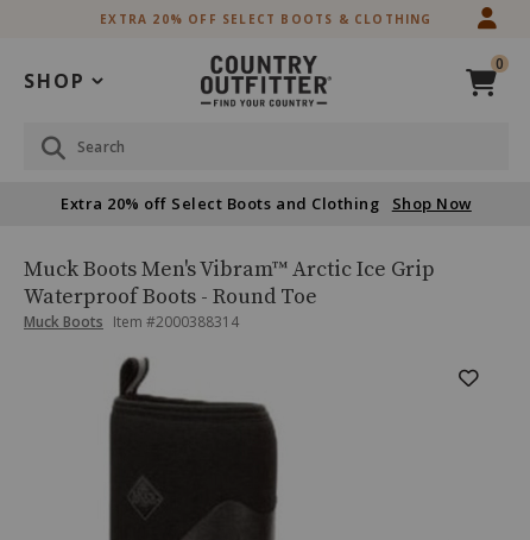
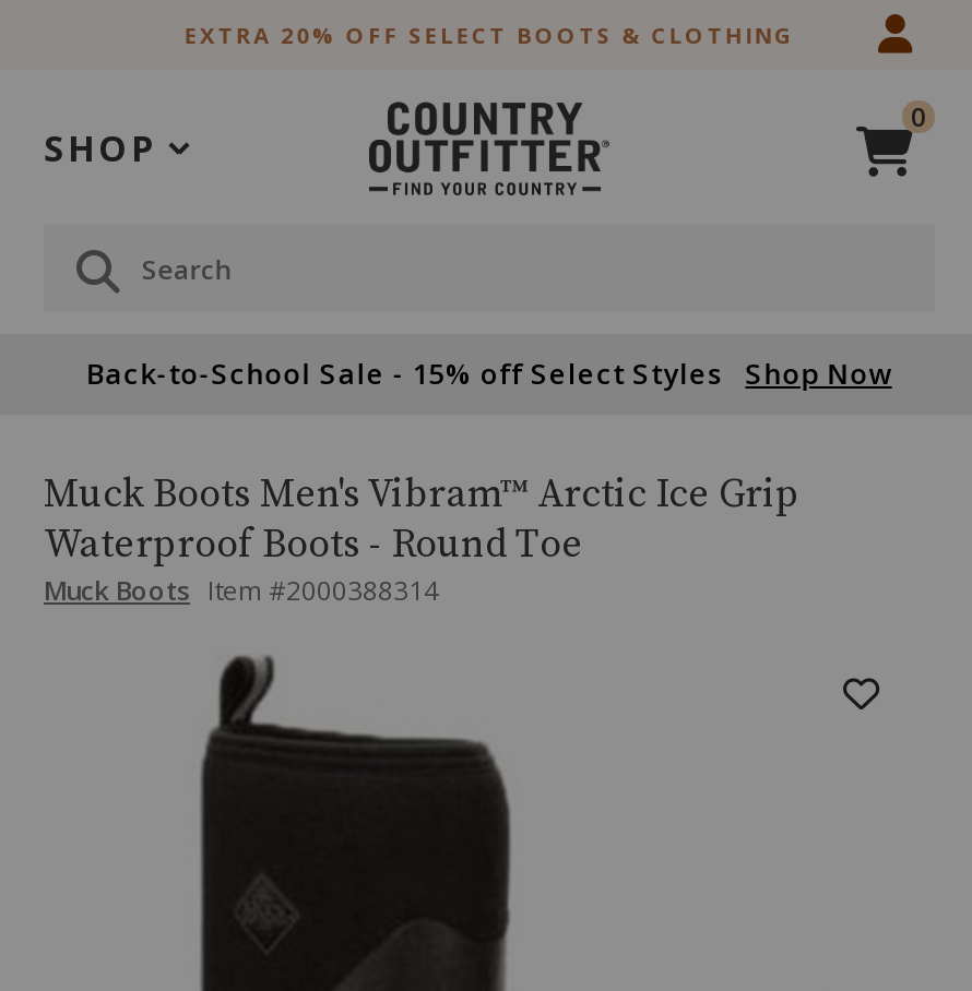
- Extra 20% off Select Boots and Clothing Shop Now
+ Back-to-School Sale - 15% off Select Styles Shop Now
